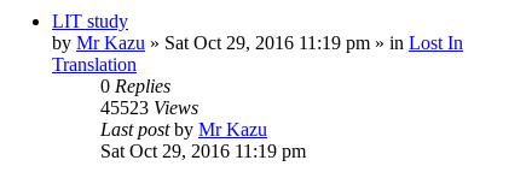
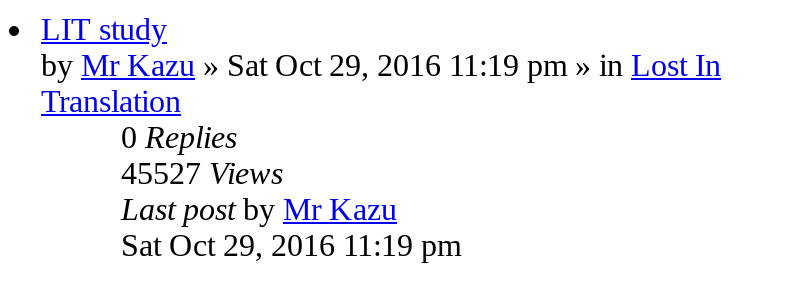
- 45523 Views
+ 45527 Views
